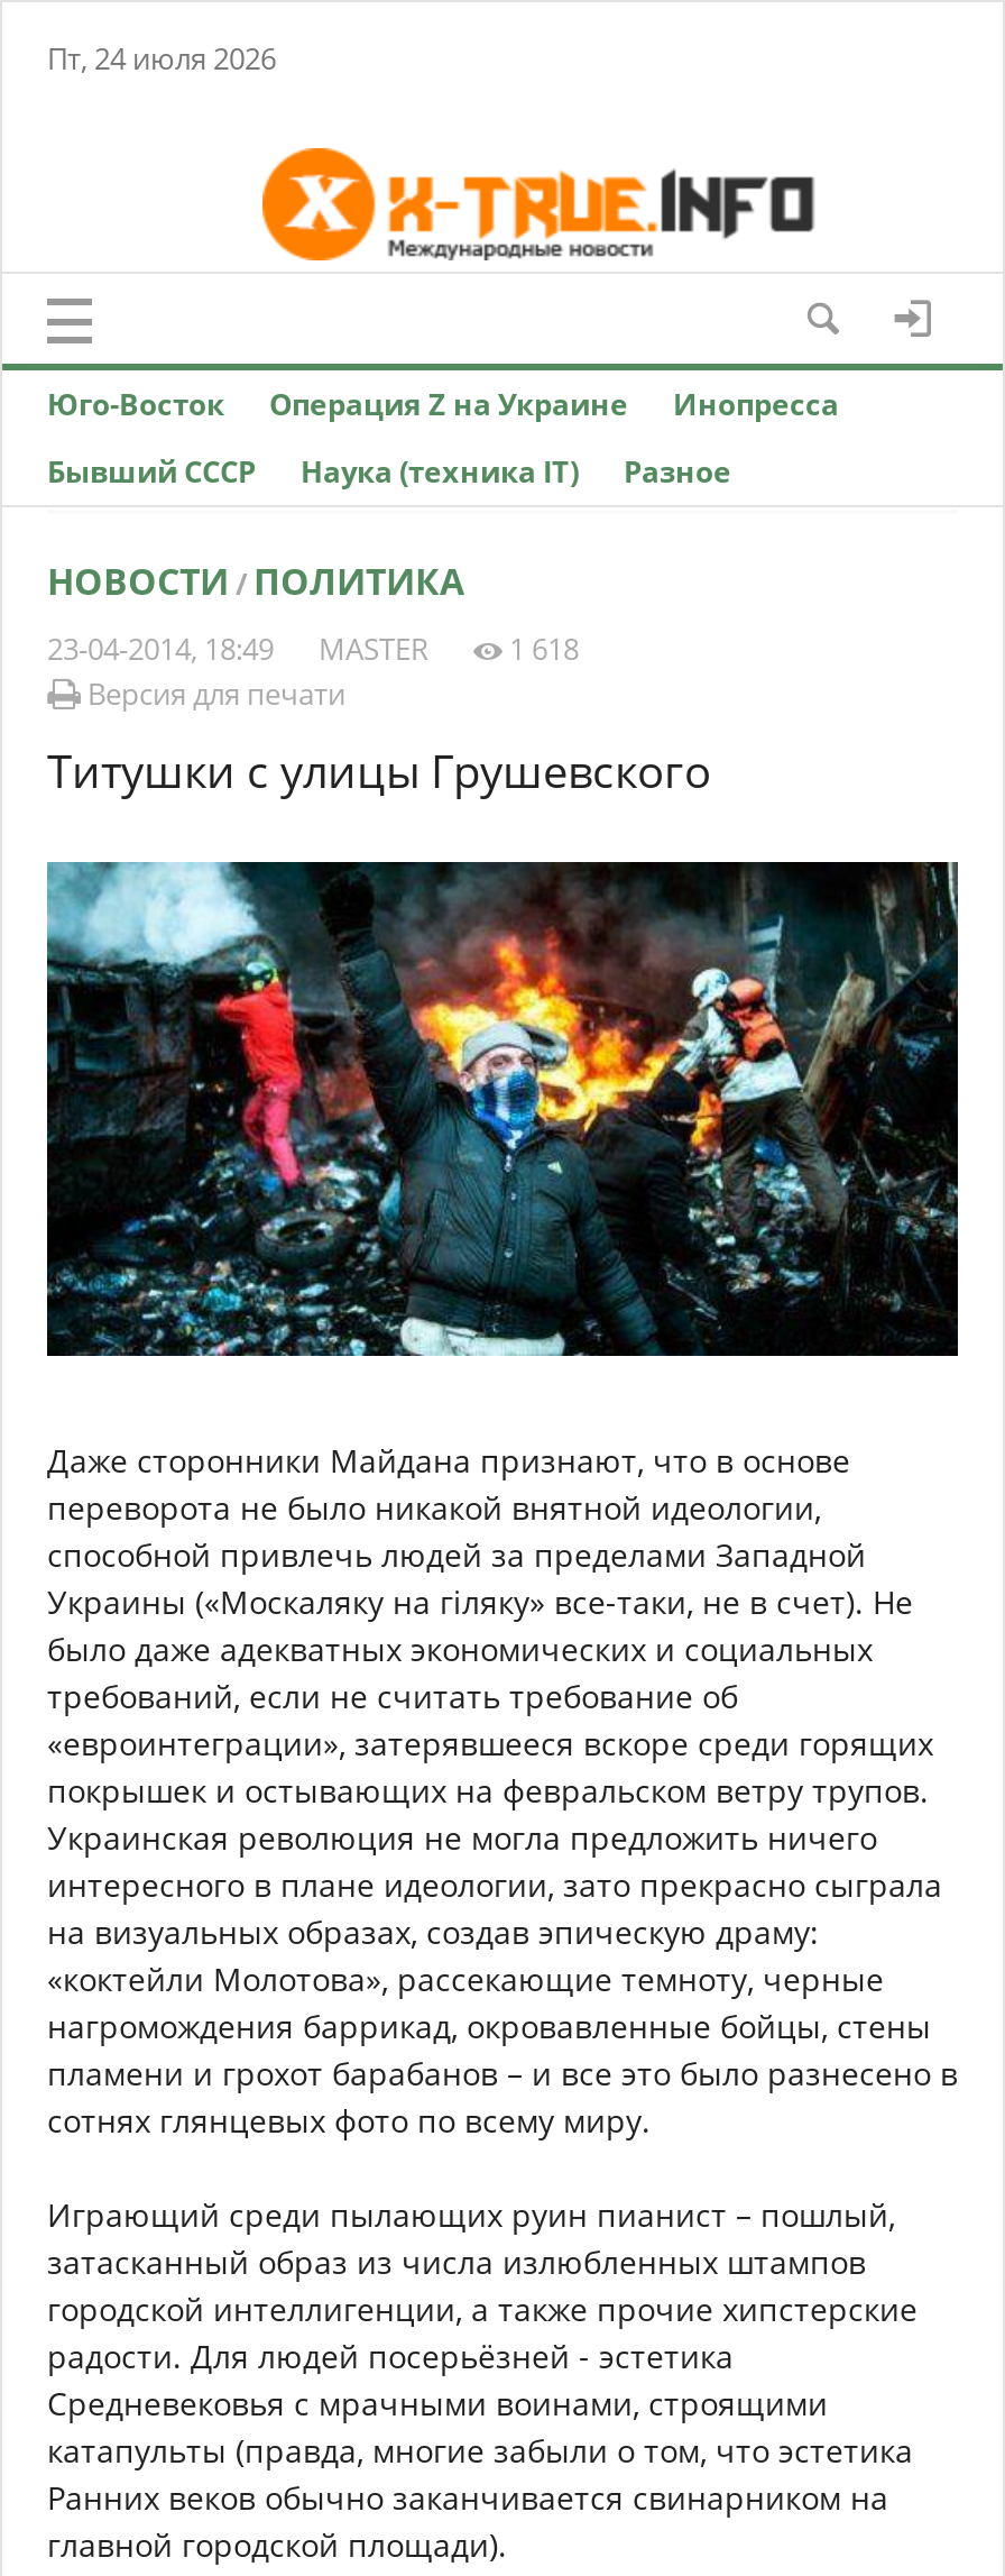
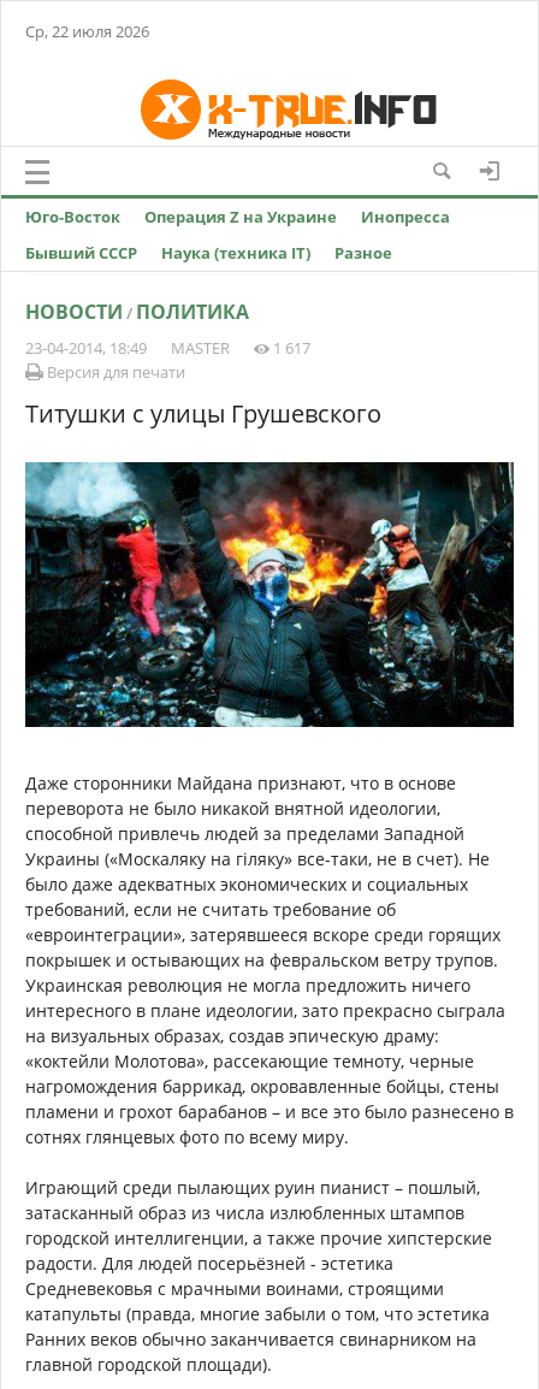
- Пт, 24 июля 2026
+ Ср, 22 июля 2026

- 23-04-2014, 18:49 MASTER 1 618
+ 23-04-2014, 18:49 MASTER 1 617
